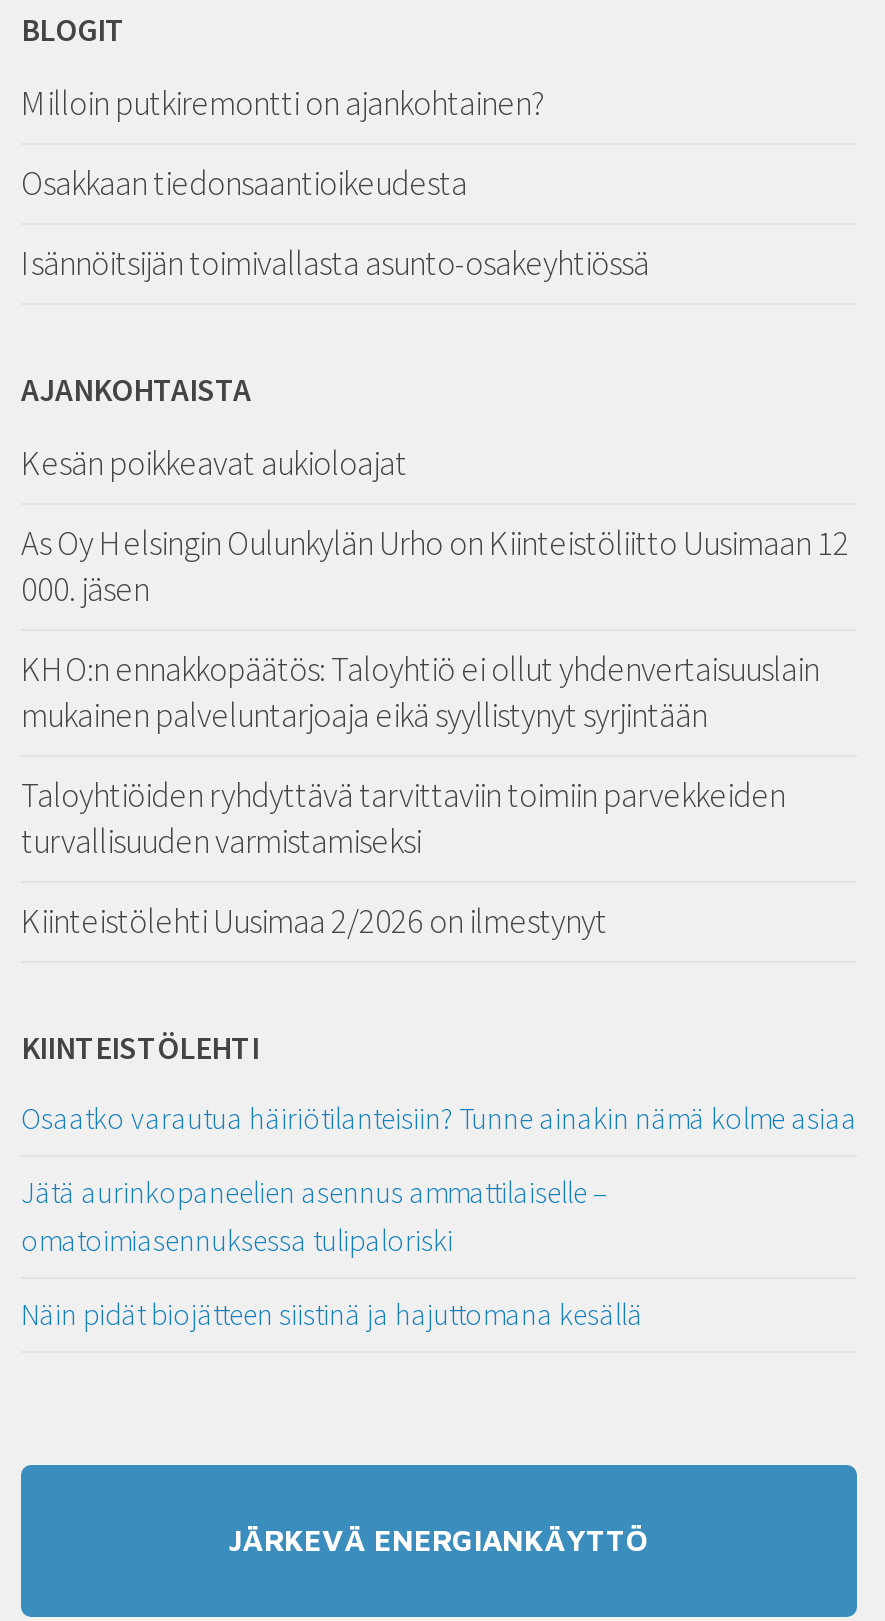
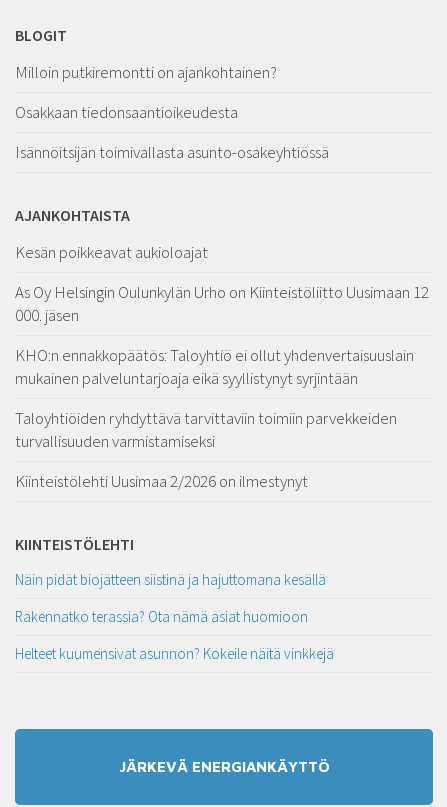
- Osaatko varautua häiriötilanteisiin? Tunne ainakin nämä kolme asiaa
- Jätä aurinkopaneelien asennus ammattilaiselle –
- omatoimiasennuksessa tulipaloriski

moved up: Näin pidät biojätteen siistinä ja hajuttomana kesällä

+ Rakennatko terassia? Ota nämä asiat huomioon
+ Helteet kuumensivat asunnon? Kokeile näitä vinkkejä
